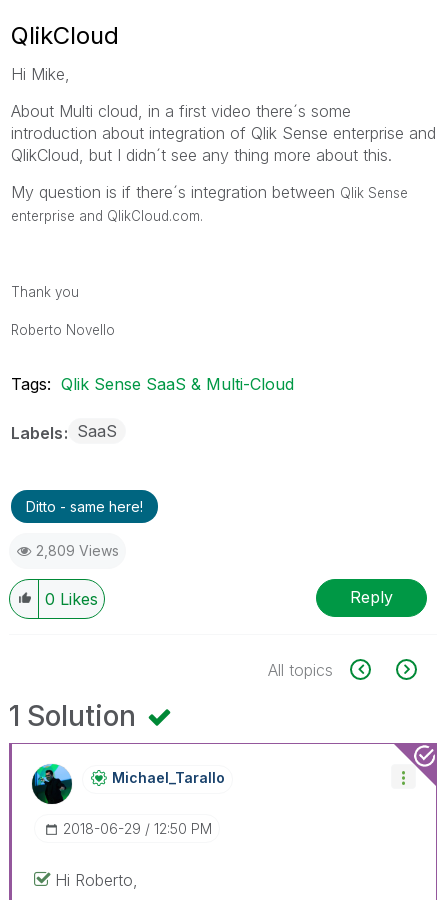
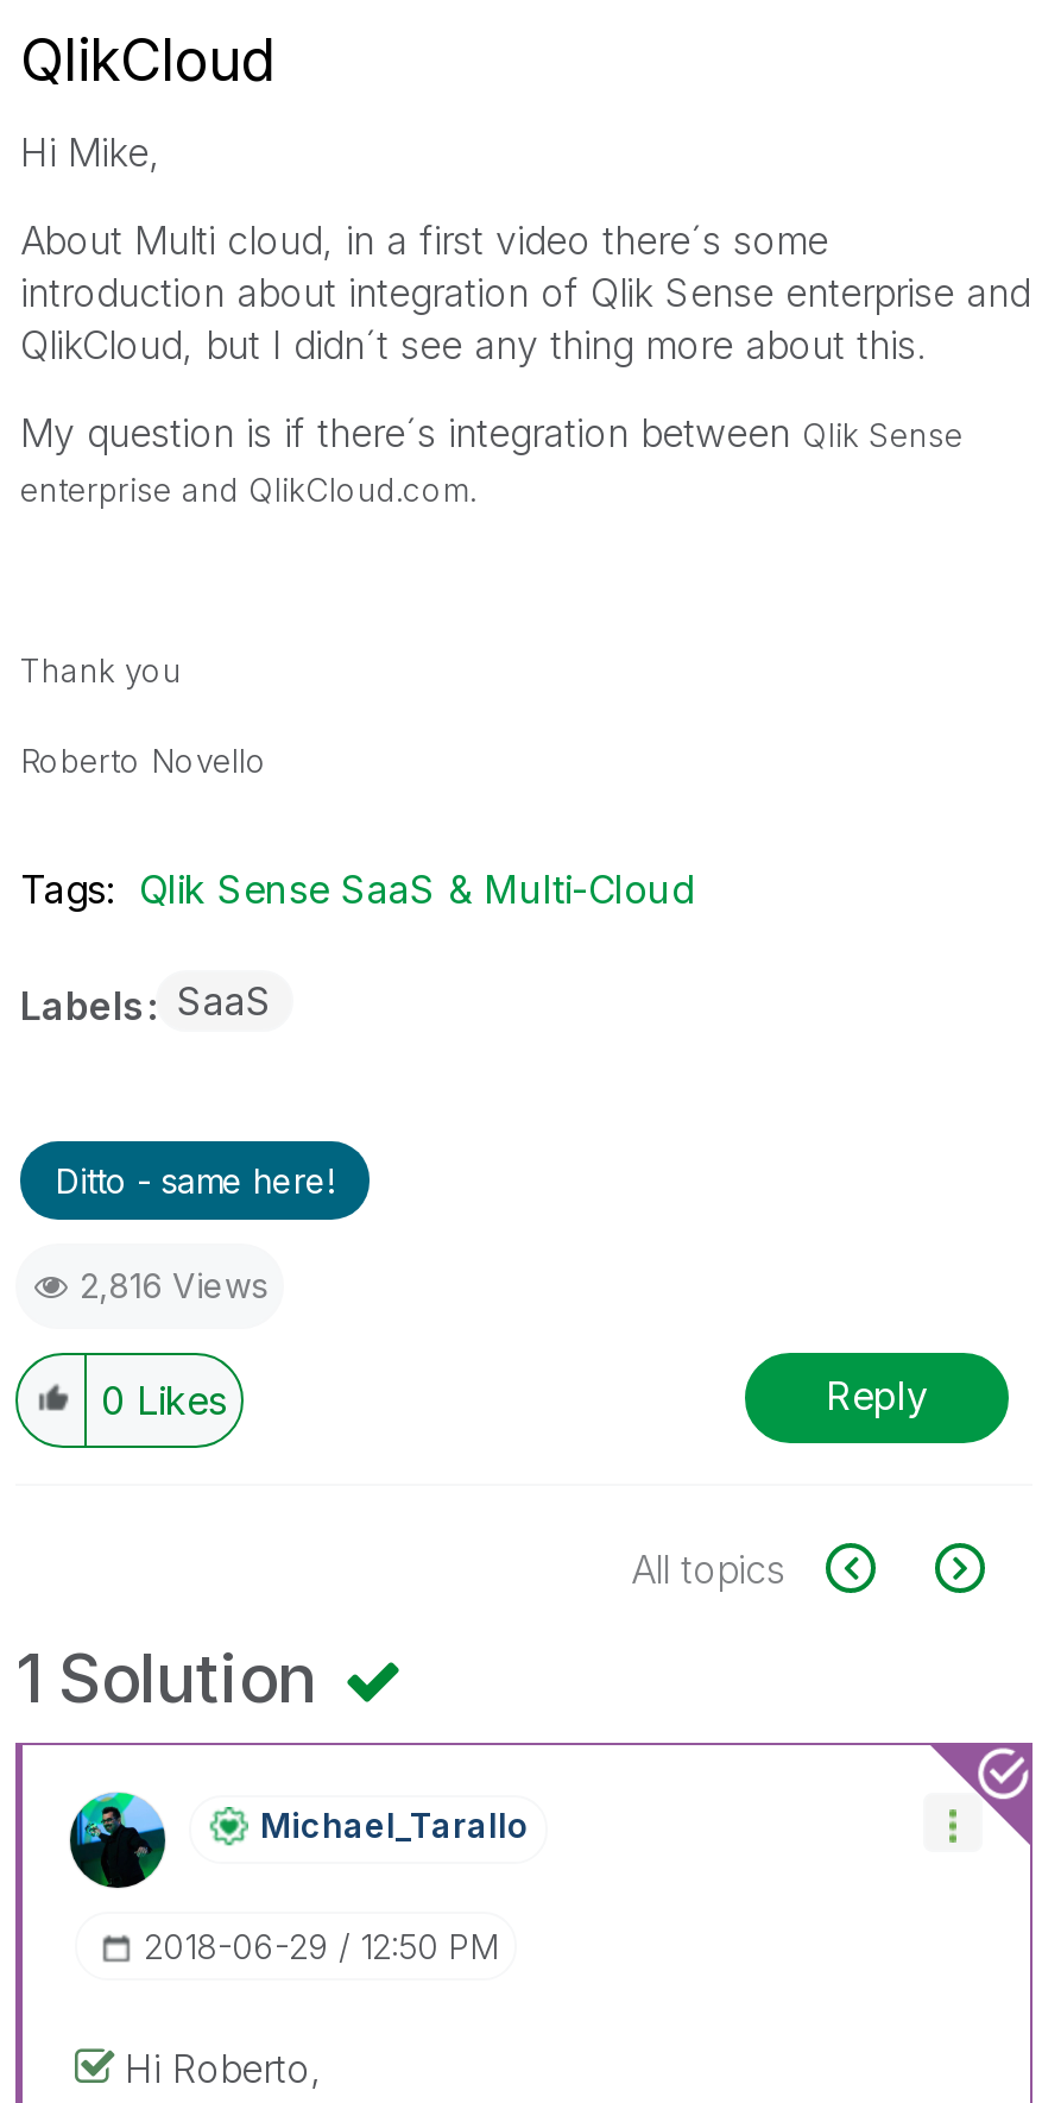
- 2,809 Views
+ 2,816 Views
